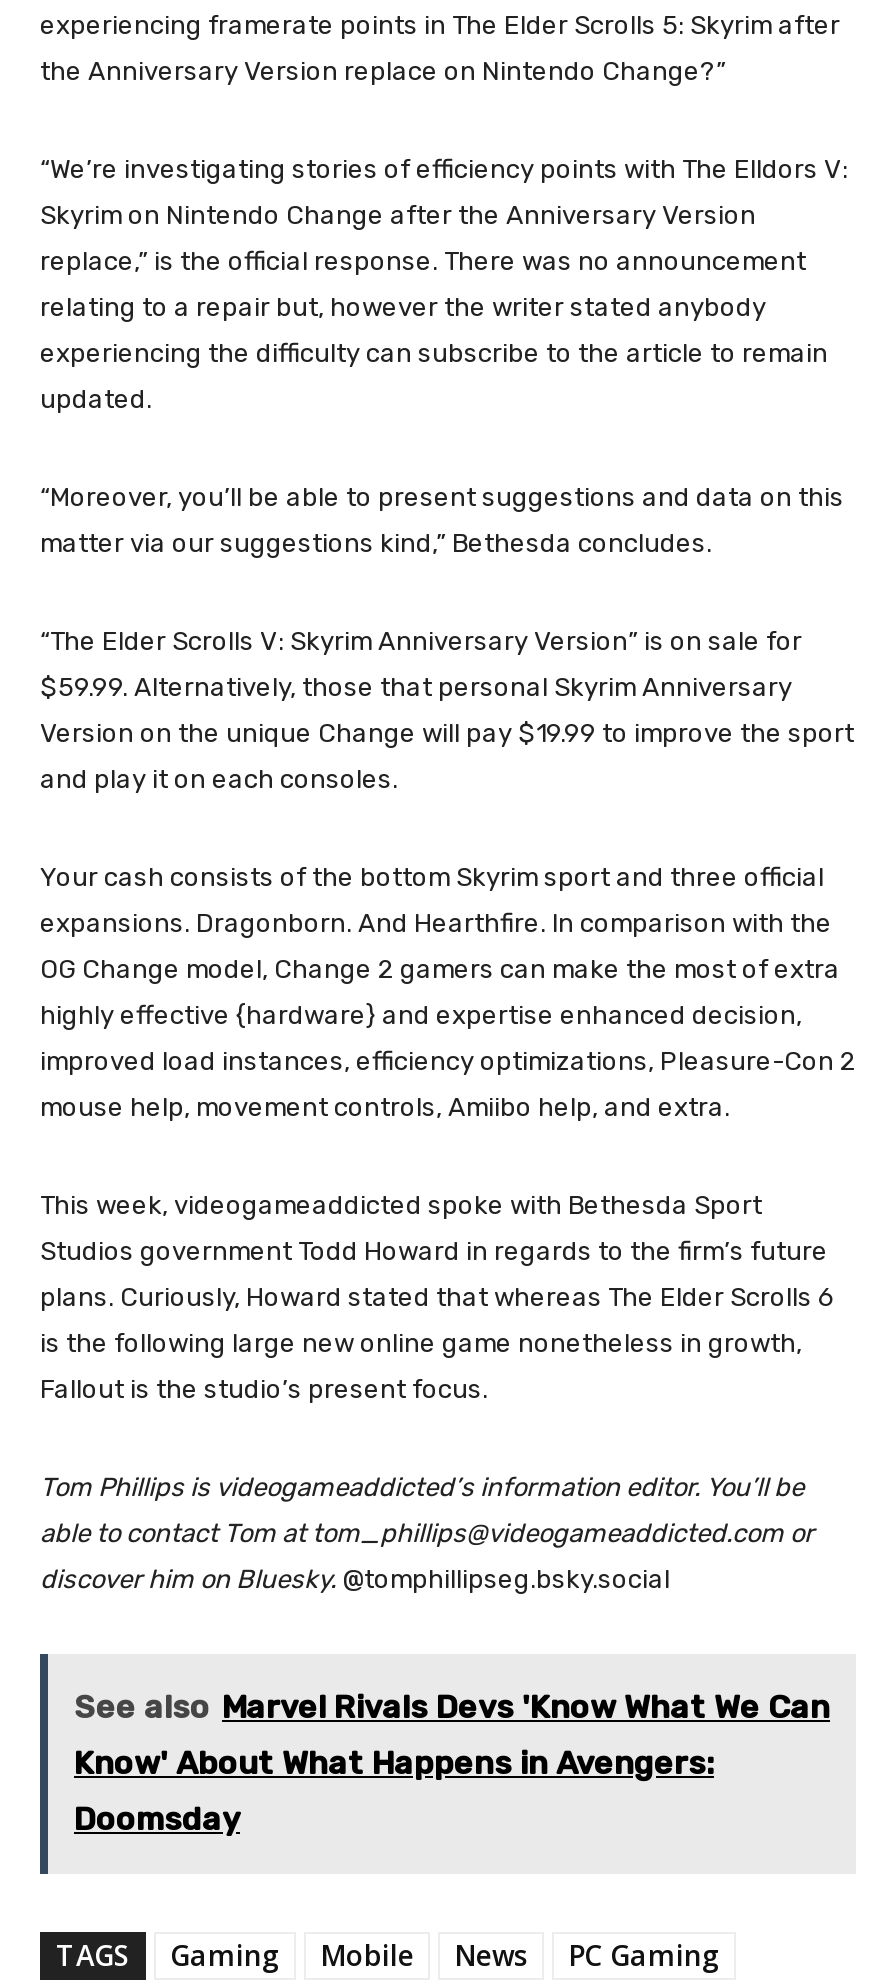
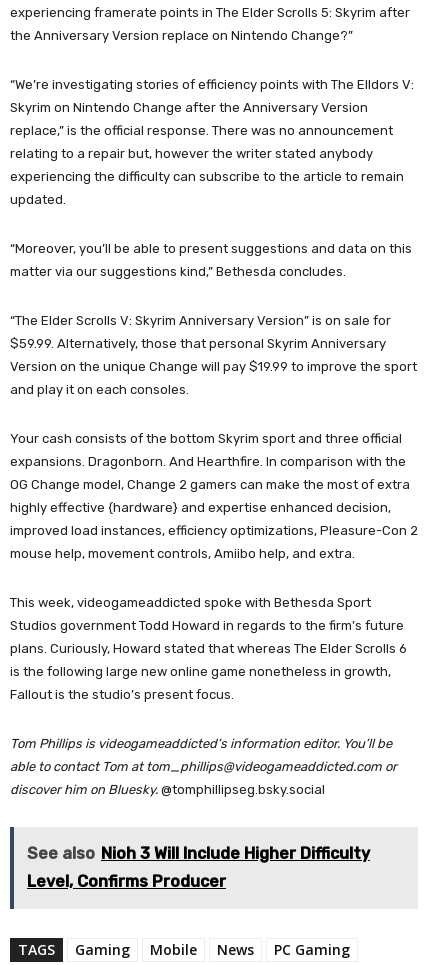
- See also Marvel Rivals Devs 'Know What We Can
- Know' About What Happens in Avengers:
- Doomsday
+ See also Nioh 3 Will Include Higher Difficulty
+ Level, Confirms Producer
